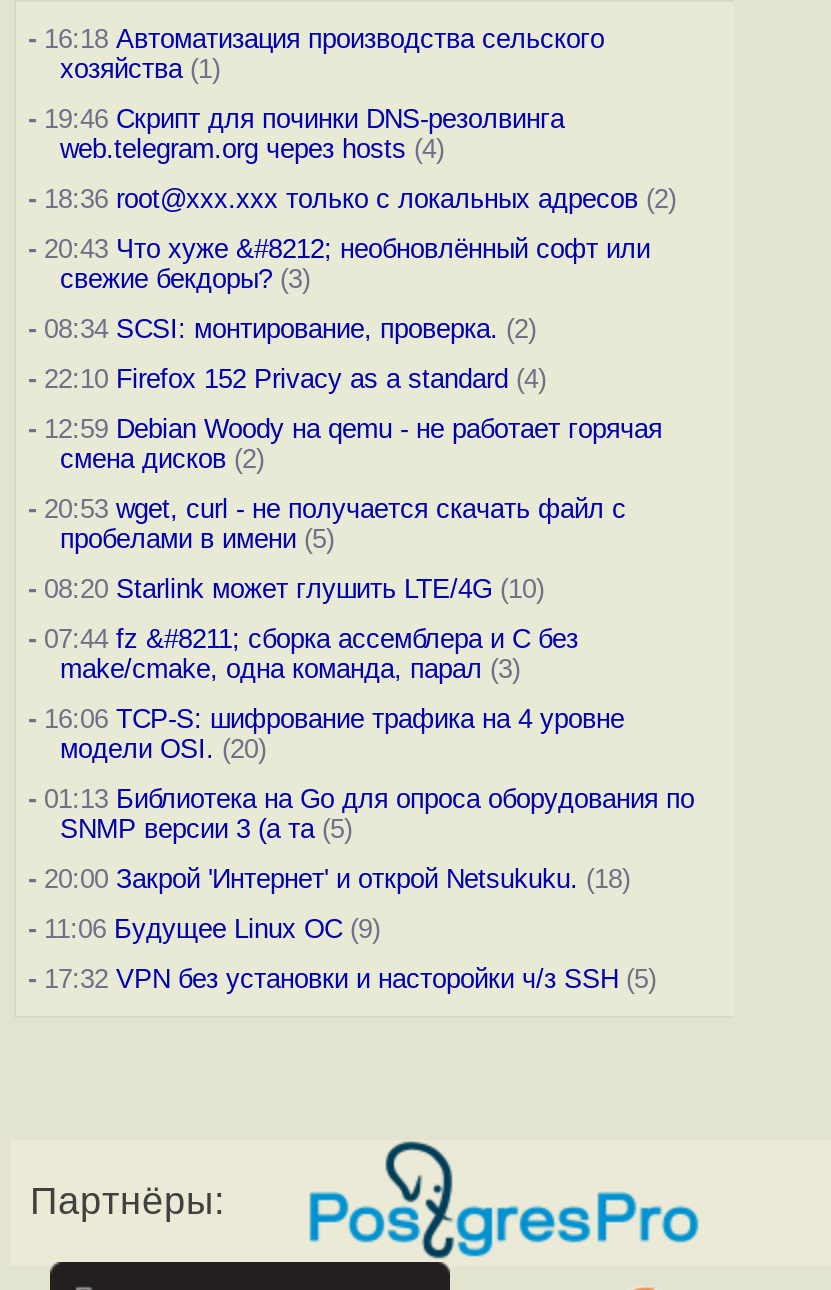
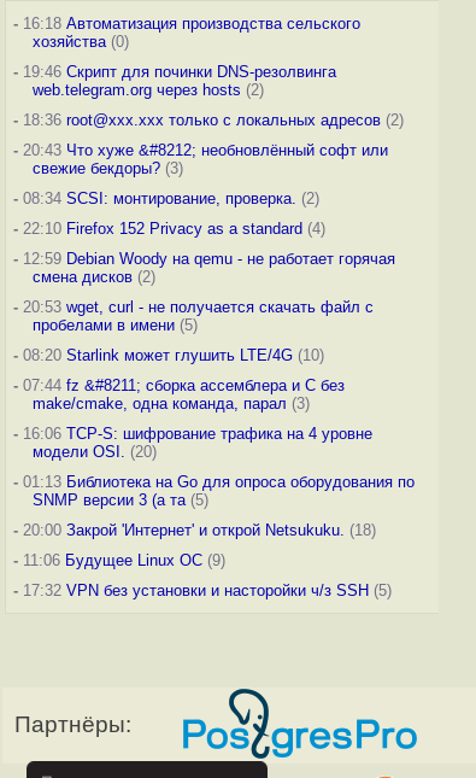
- хозяйства (1)
+ хозяйства (0)

- web.telegram.org через hosts (4)
+ web.telegram.org через hosts (2)
